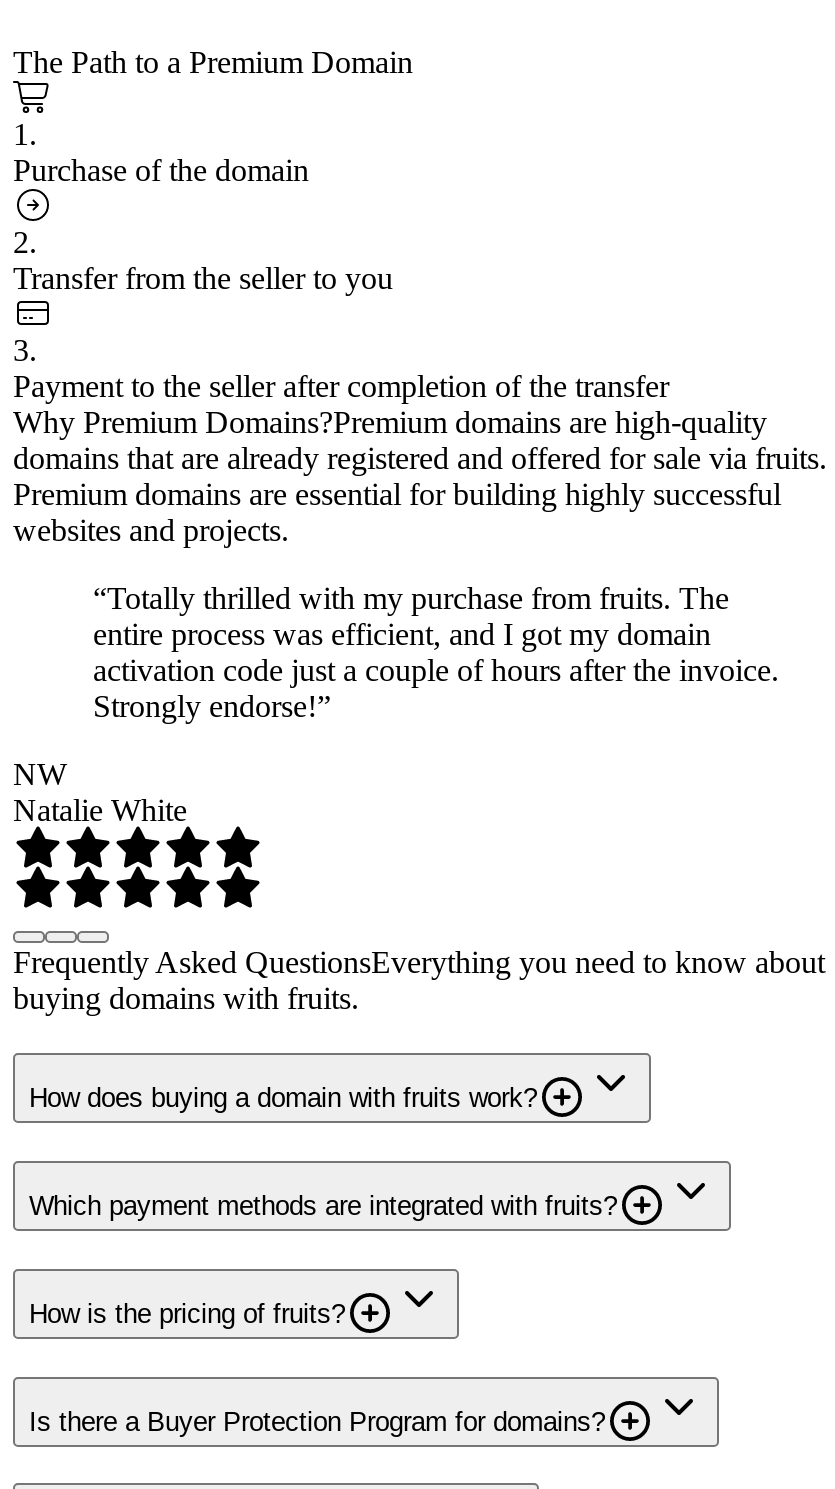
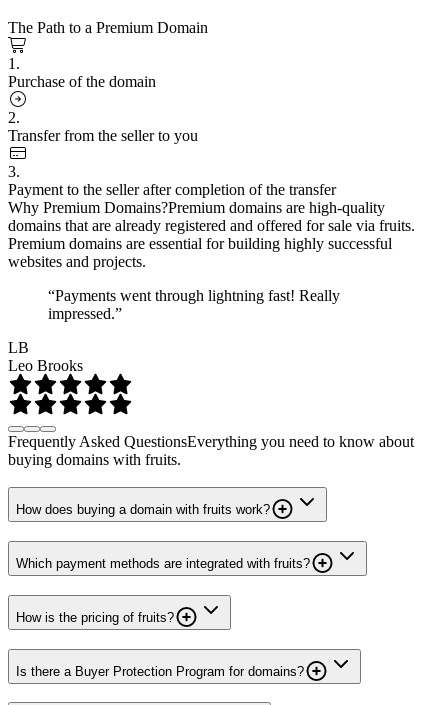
- “Totally thrilled with my purchase from fruits. The
- entire process was efficient, and I got my domain
- activation code just a couple of hours after the invoice.
- Strongly endorse!”
+ “Payments went through lightning fast! Really
+ impressed.”

- NW
- Natalie White
+ LB
+ Leo Brooks
